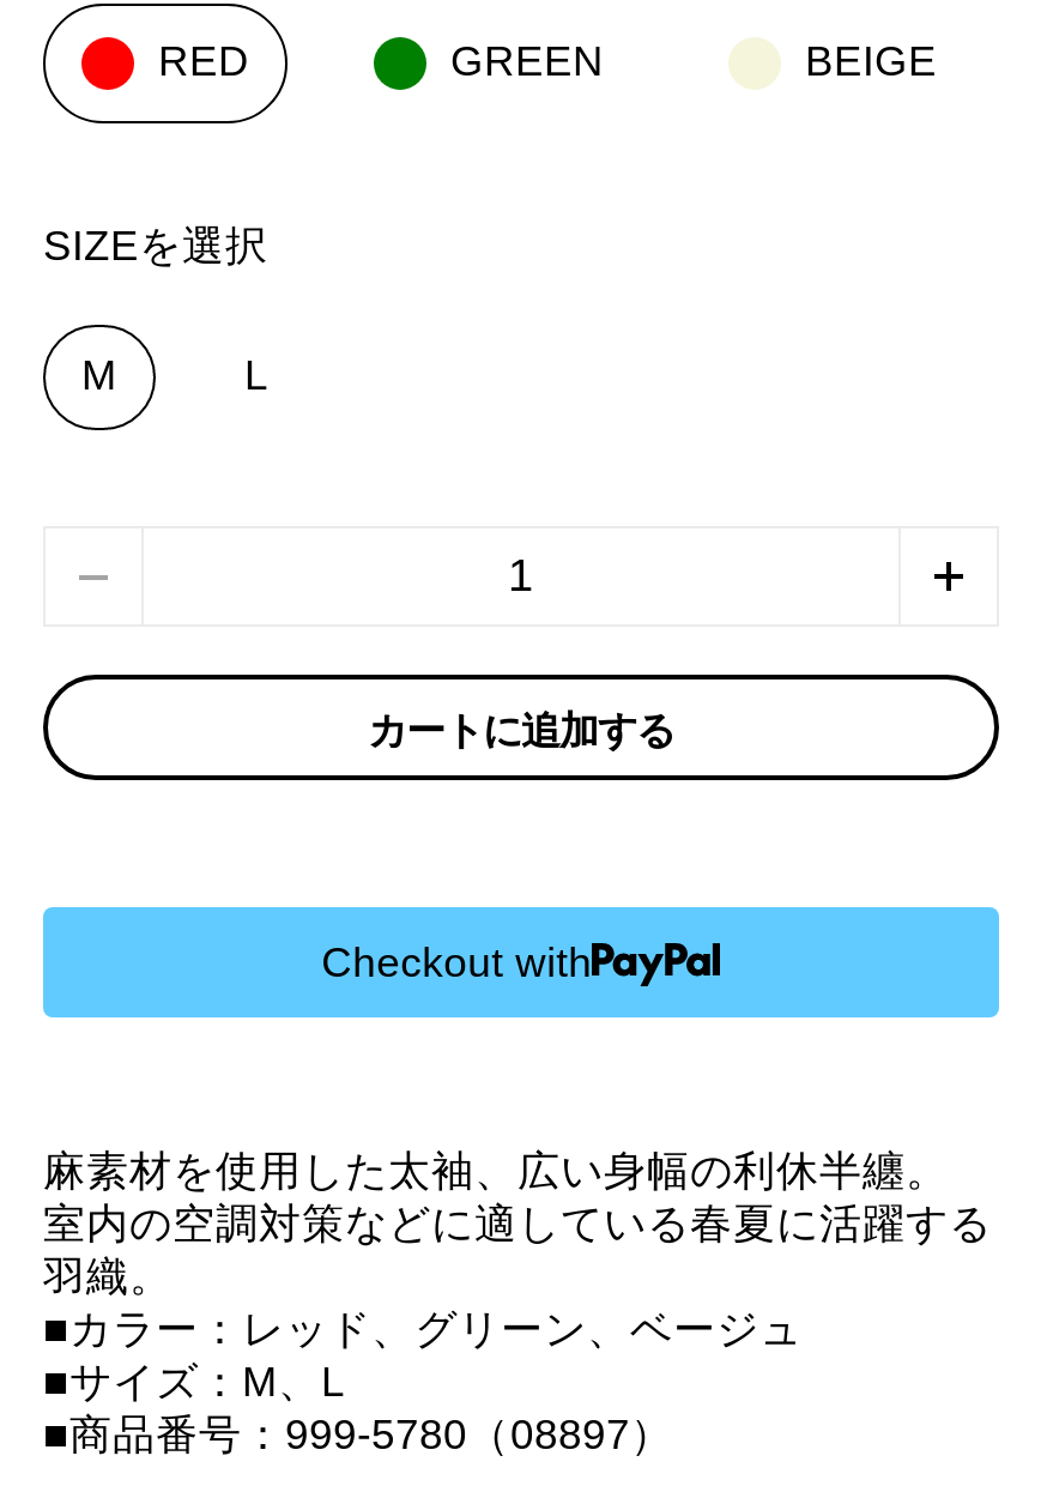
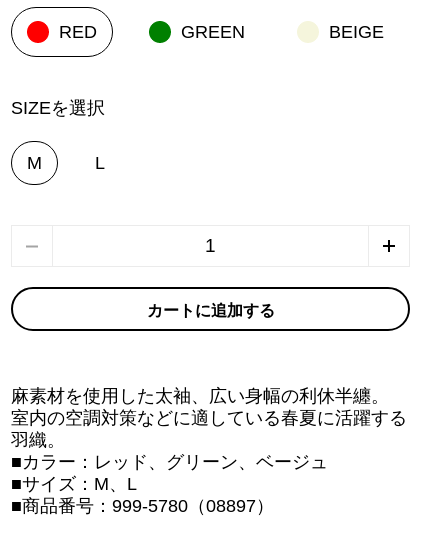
- Checkout with
